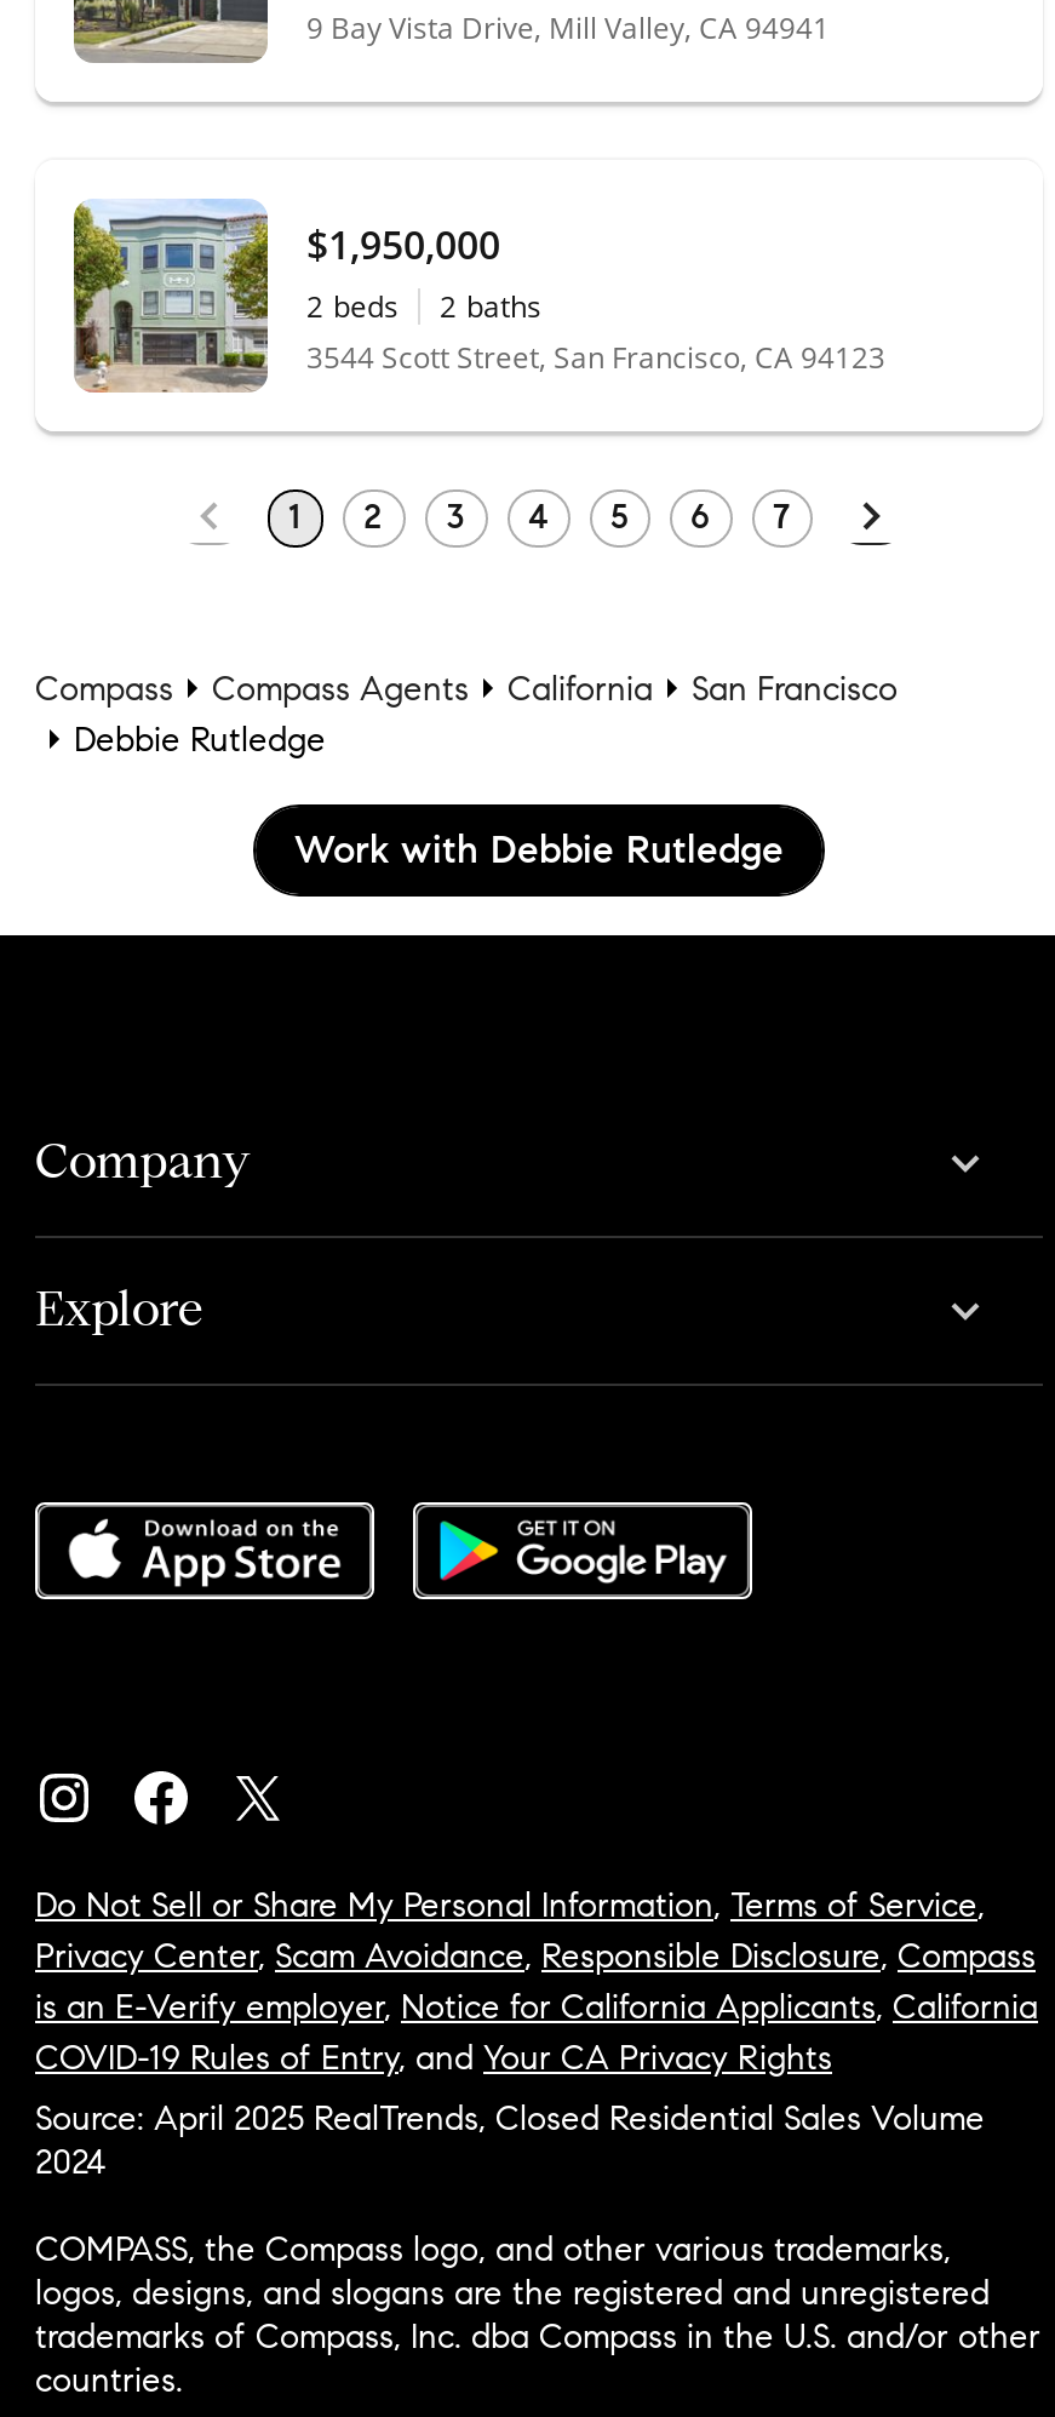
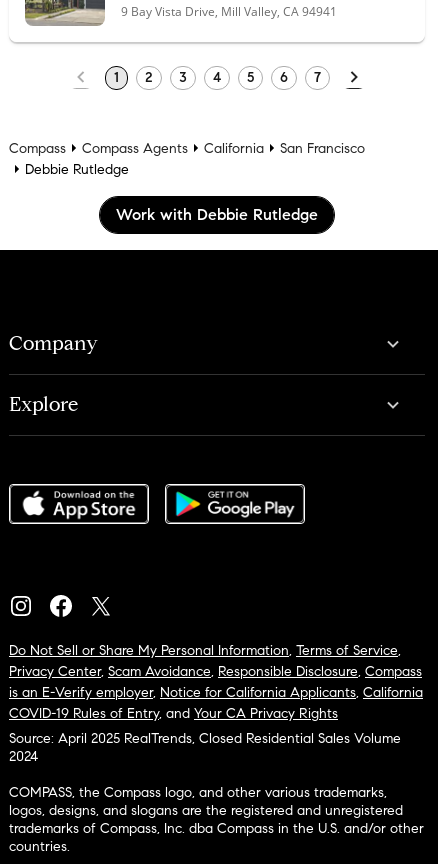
- [image]
- $1,950,000
- 2 beds
- 2 baths
- 3544 Scott Street, San Francisco, CA 94123
